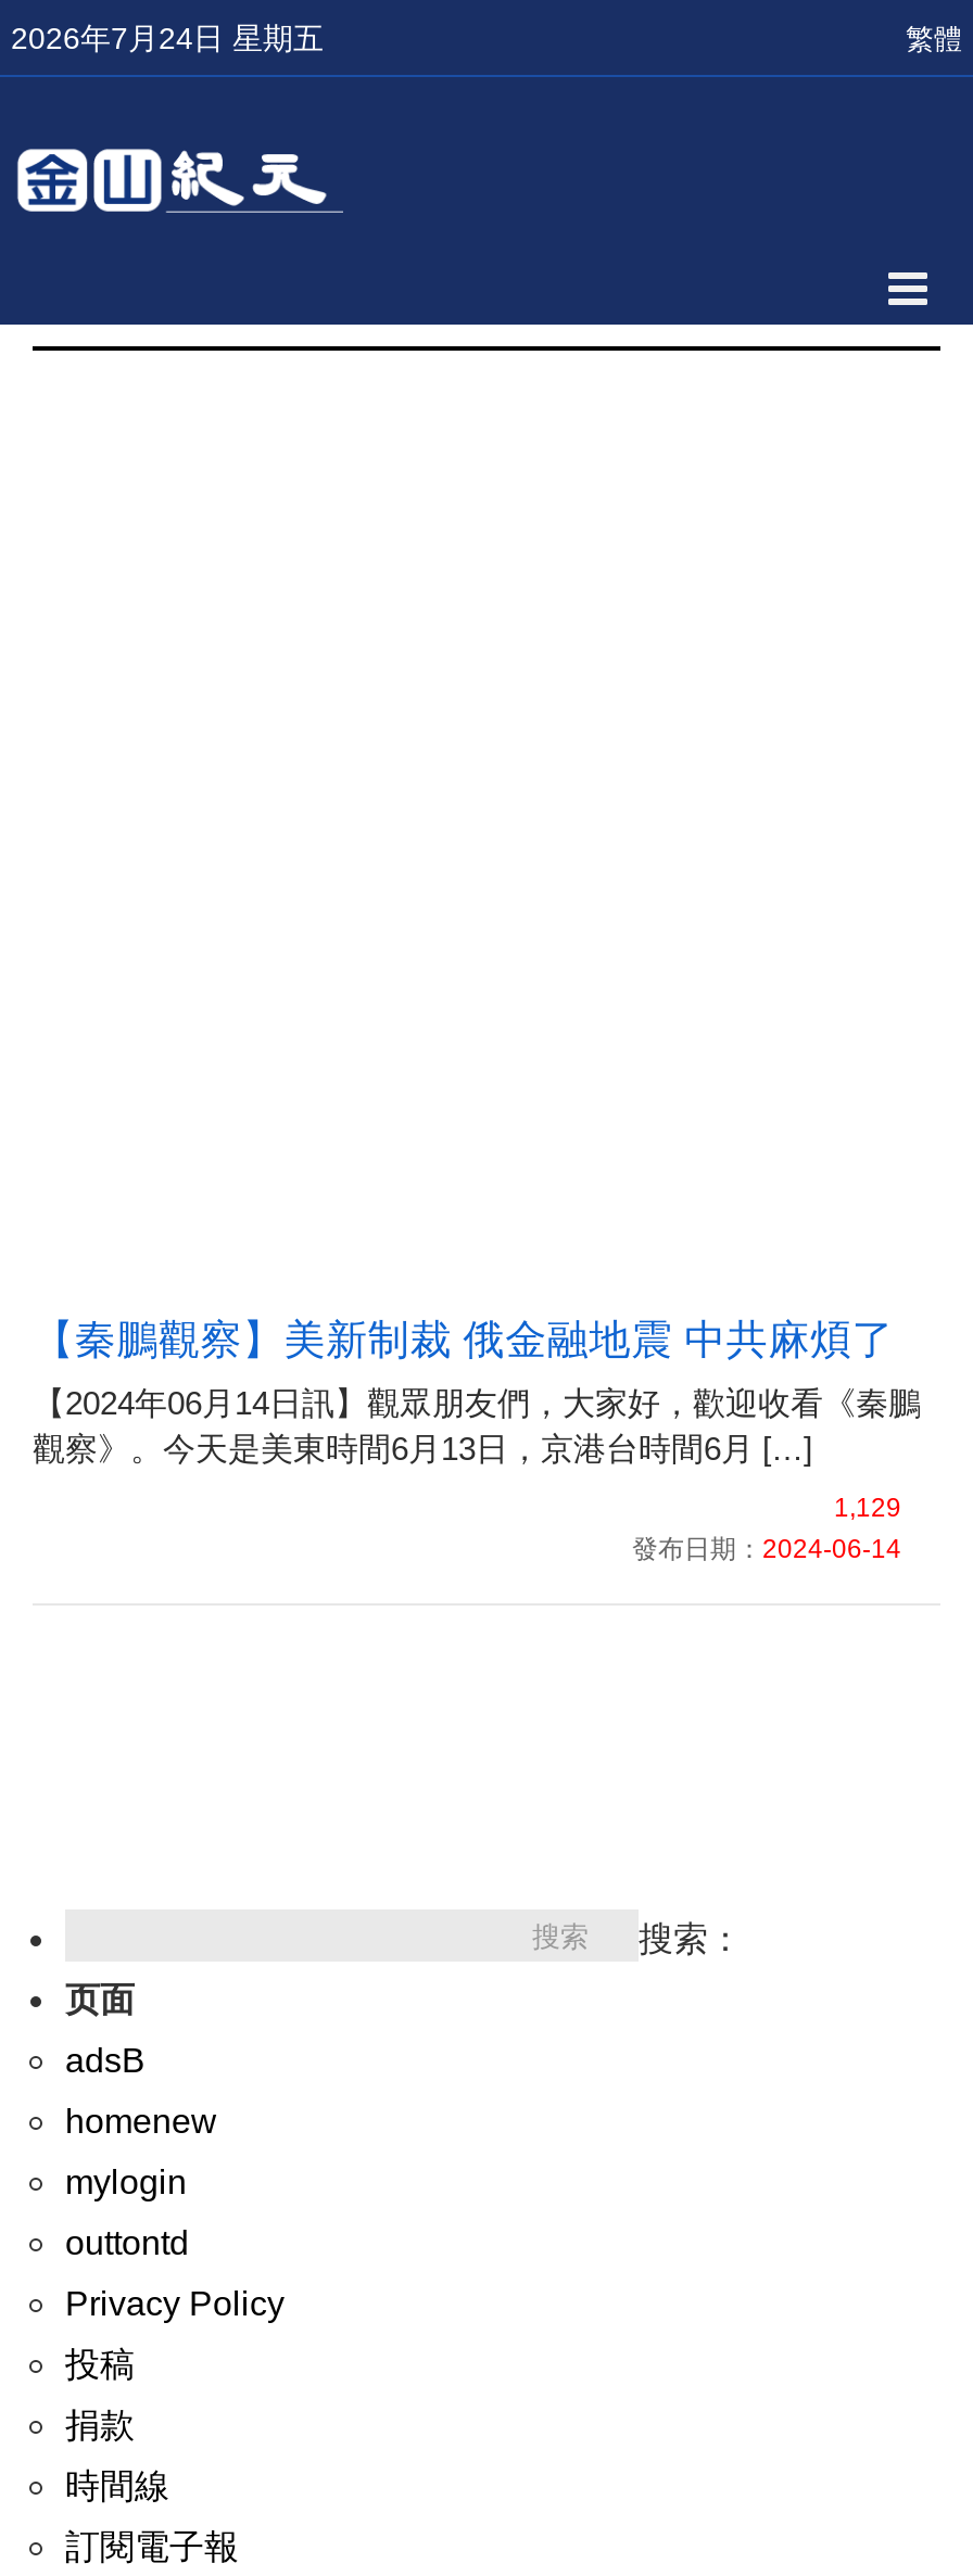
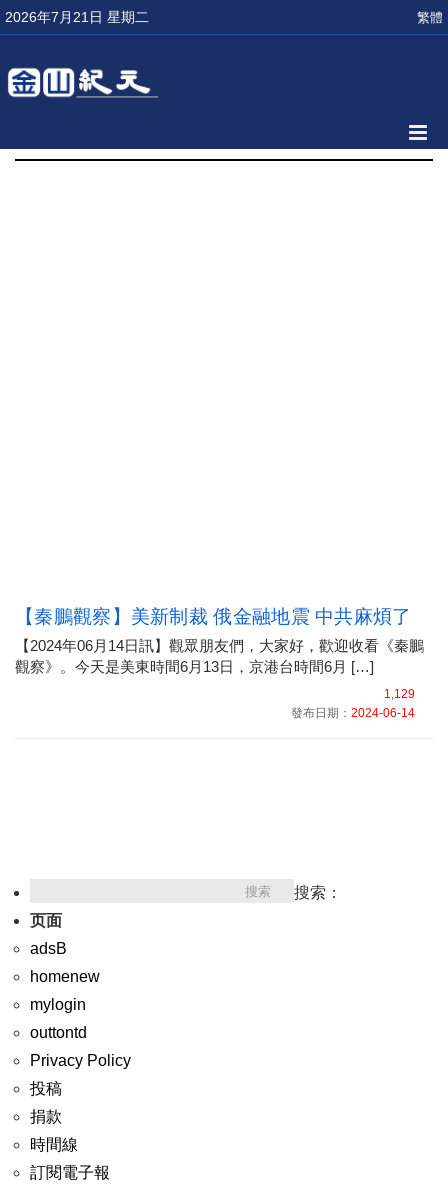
- 2026年7月24日 星期五
+ 2026年7月21日 星期二
